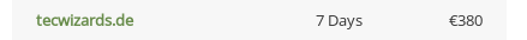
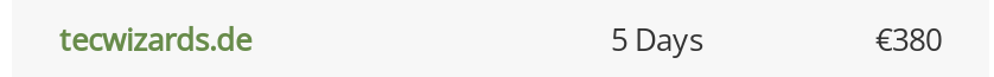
- 7 Days
+ 5 Days
